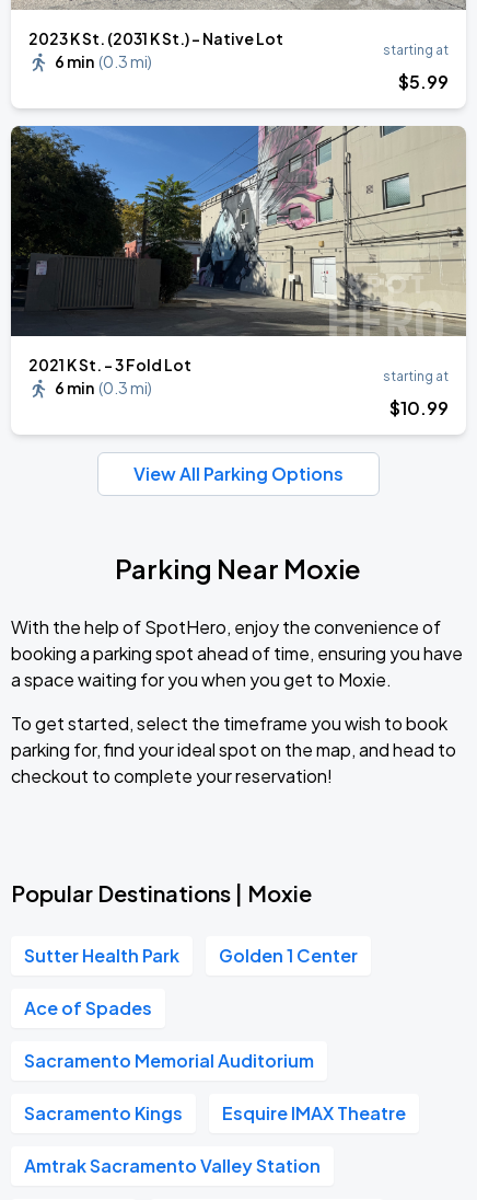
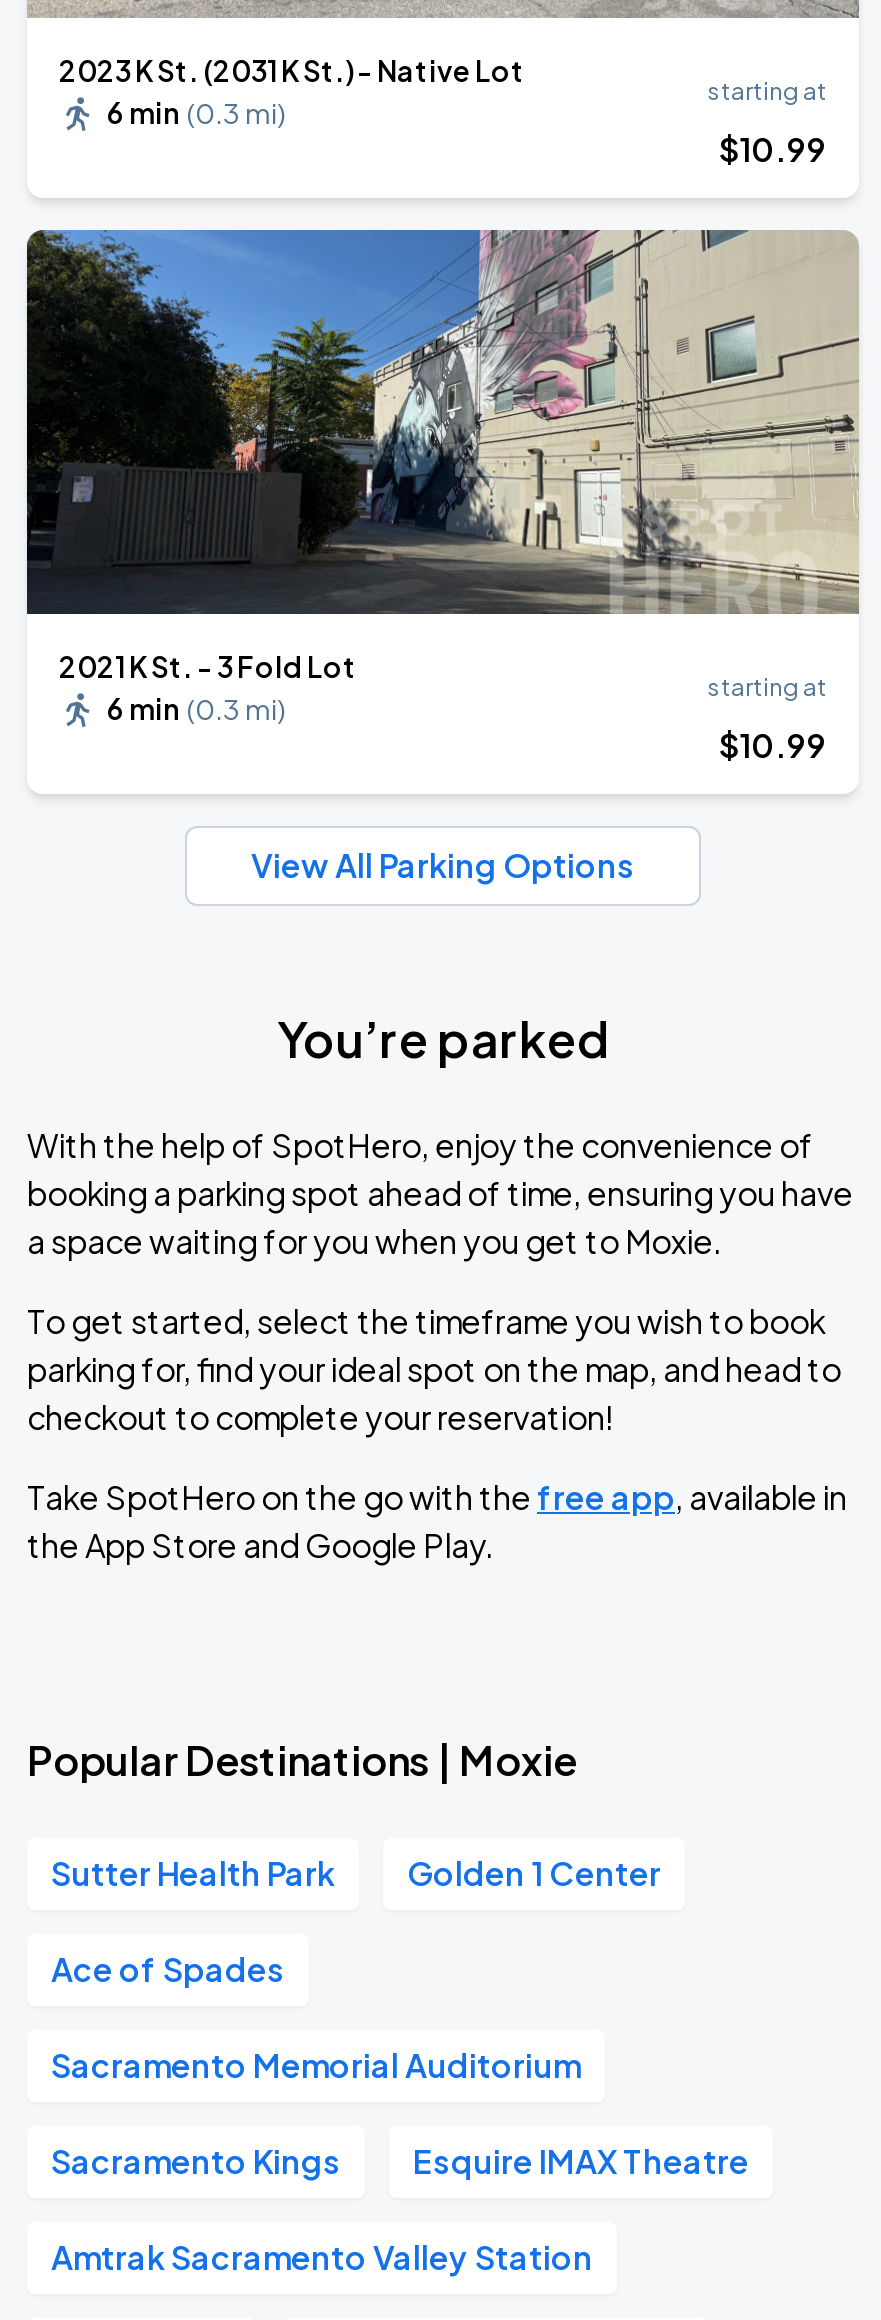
- $5.99
+ $10.99

- Parking Near Moxie
+ You’re parked

+ Take SpotHero on the go with the free app, available in
+ the App Store and Google Play.
